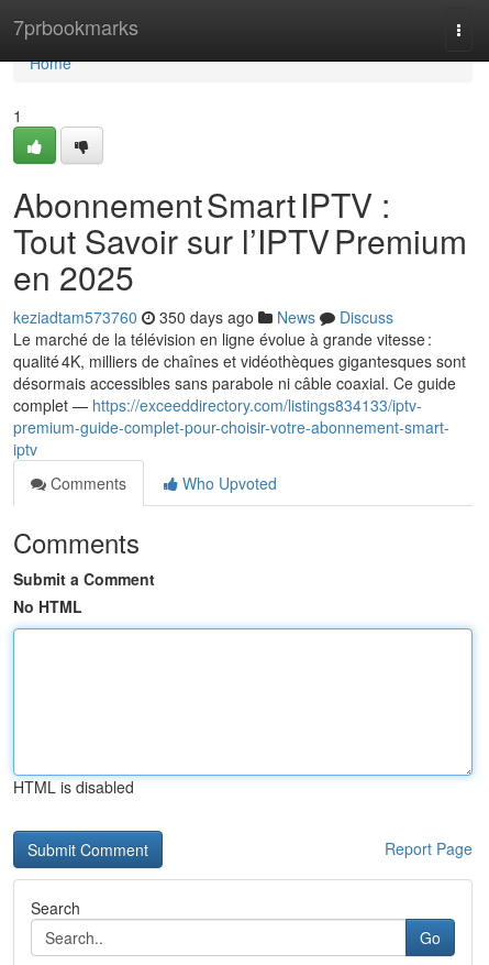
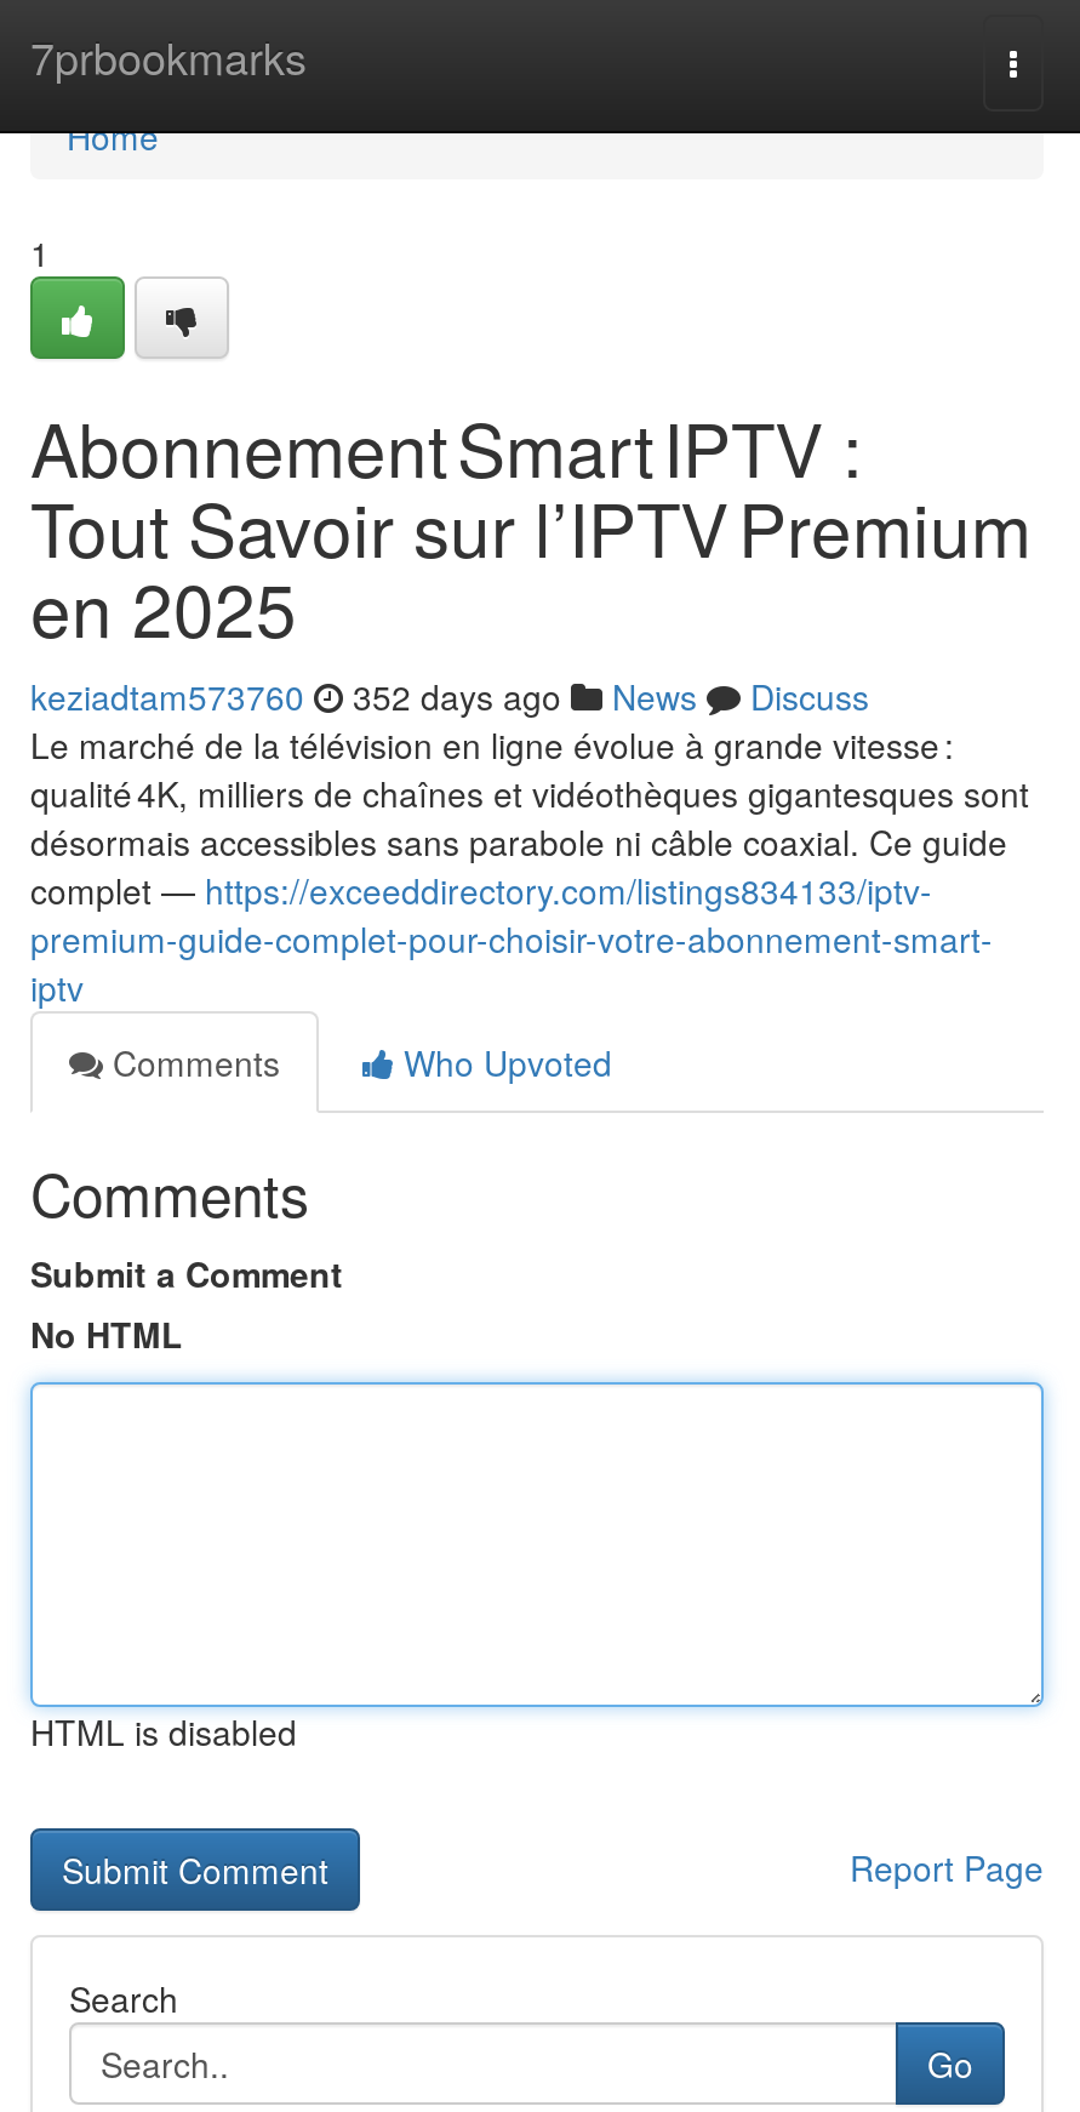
- keziadtam573760 350 days ago News Discuss
+ keziadtam573760 352 days ago News Discuss
